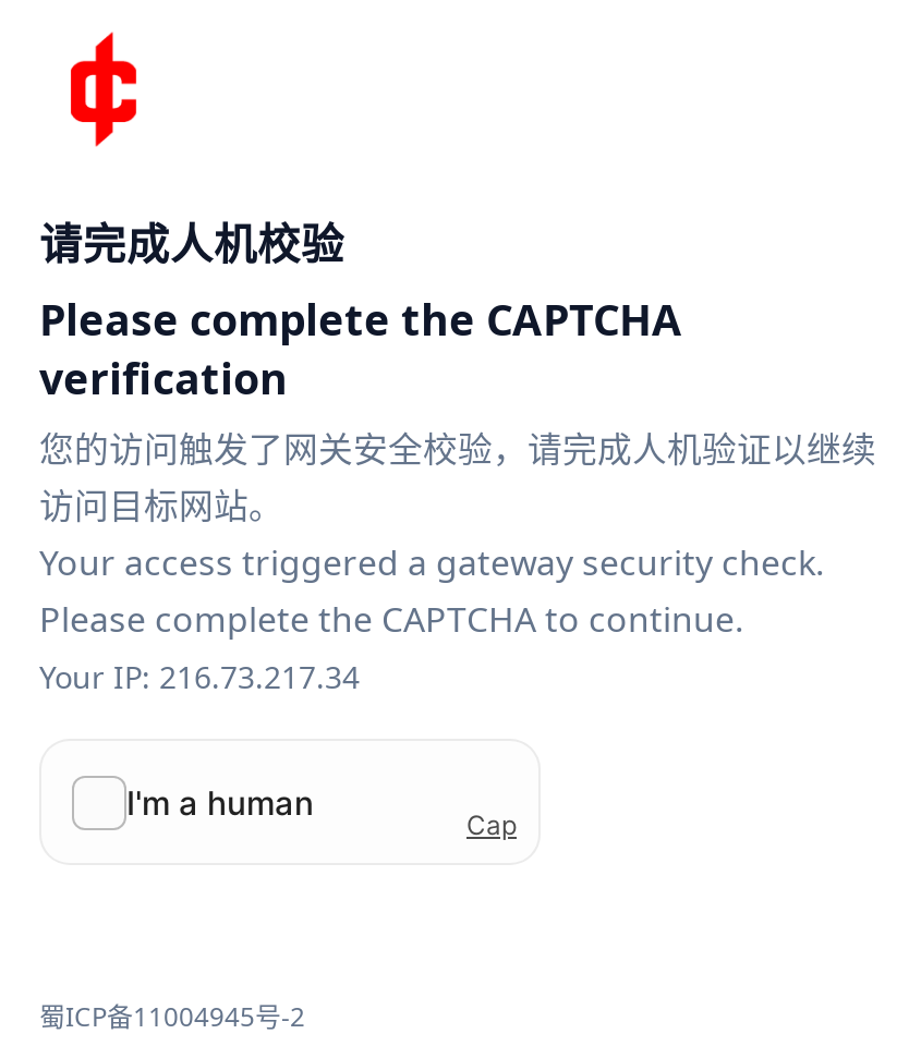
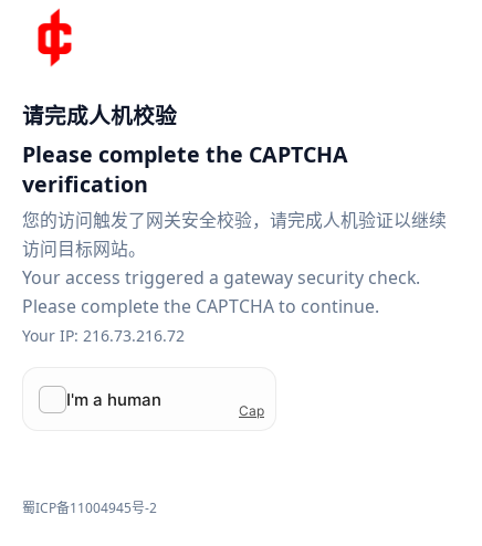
- Your IP: 216.73.217.34
+ Your IP: 216.73.216.72
